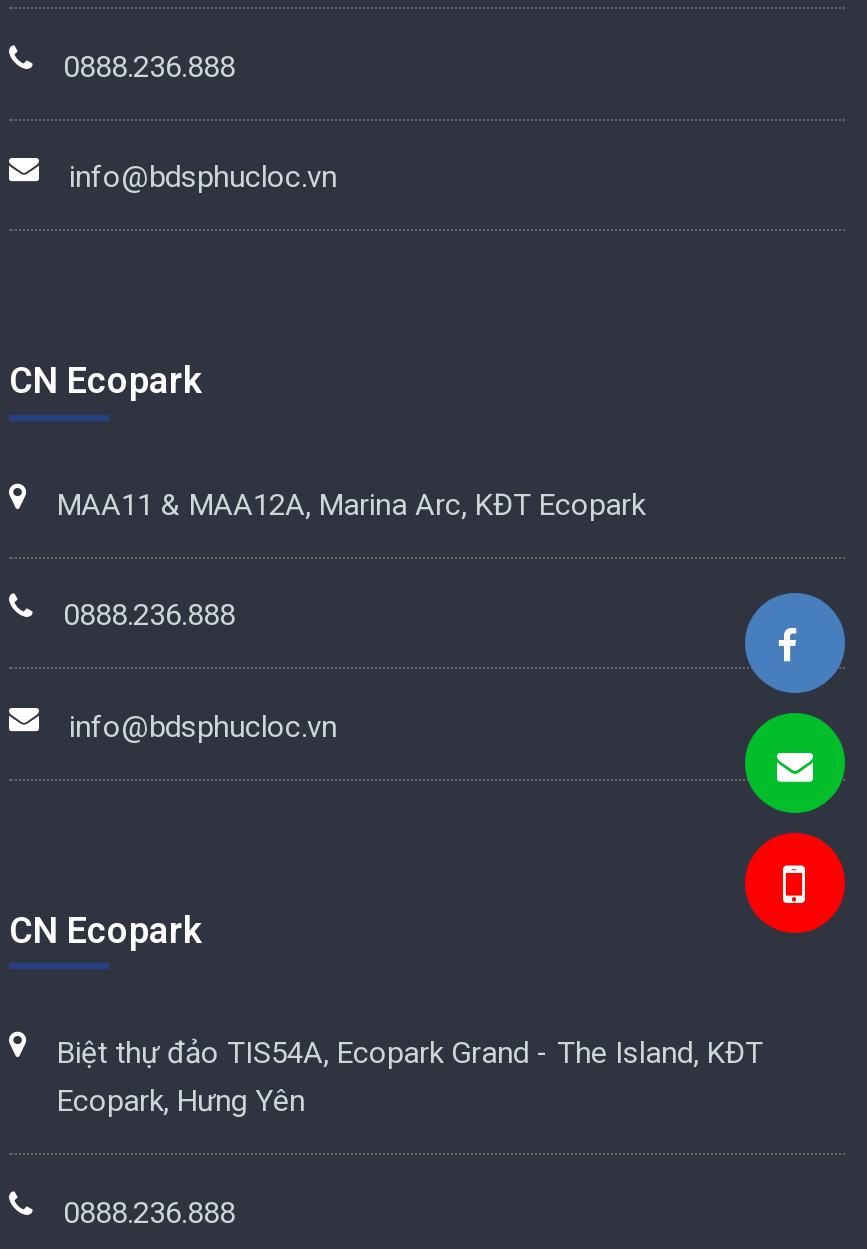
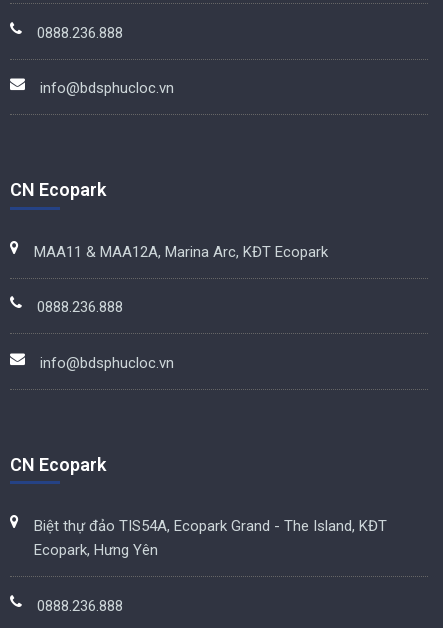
- [image]

- [image]

- [image]
